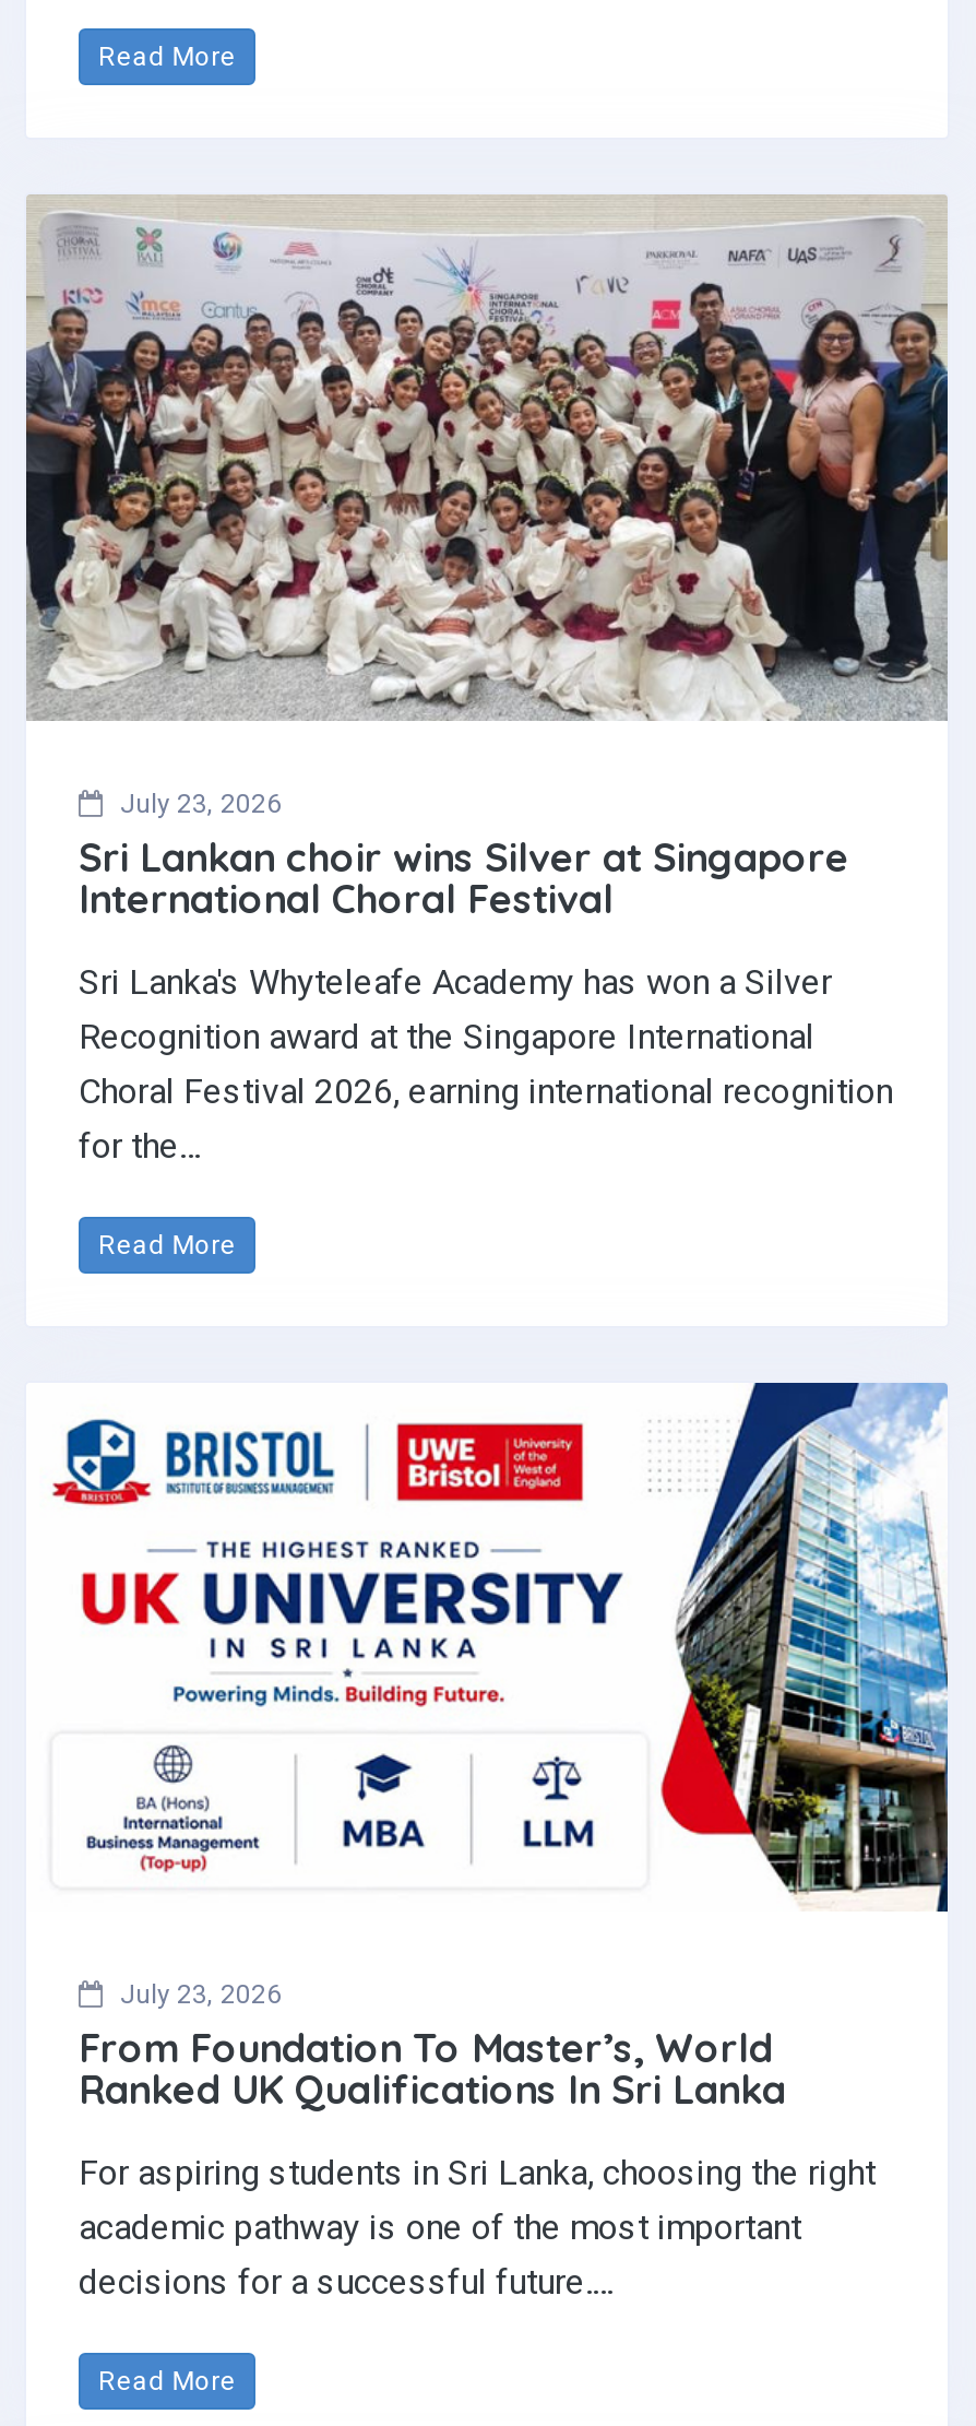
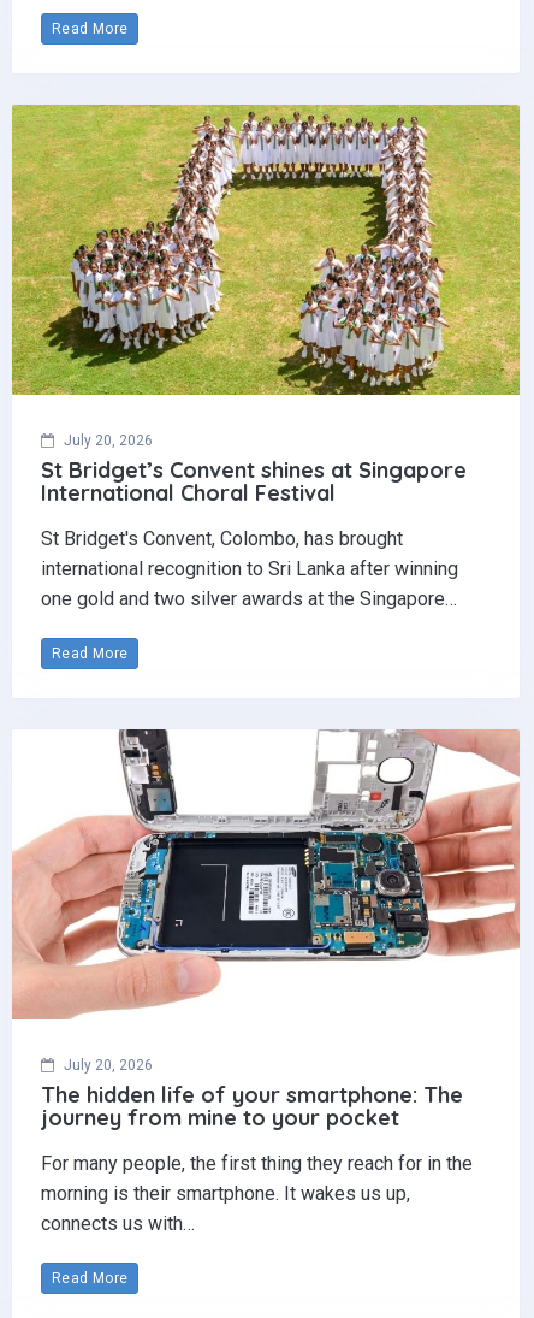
- [image]
- July 23, 2026
- Sri Lankan choir wins Silver at Singapore
+ [image]
+ July 20, 2026
+ St Bridget’s Convent shines at Singapore

- Sri Lanka's Whyteleafe Academy has won a Silver
- Recognition award at the Singapore International
- Choral Festival 2026, earning international recognition
- for the…
+ St Bridget's Convent, Colombo, has brought
+ international recognition to Sri Lanka after winning
+ one gold and two silver awards at the Singapore…

- [image]
- July 23, 2026
- From Foundation To Master’s, World
- Ranked UK Qualifications In Sri Lanka
+ [image]
+ July 20, 2026
+ The hidden life of your smartphone: The
+ journey from mine to your pocket

- For aspiring students in Sri Lanka, choosing the right
- academic pathway is one of the most important
- decisions for a successful future.…
+ For many people, the first thing they reach for in the
+ morning is their smartphone. It wakes us up,
+ connects us with…
